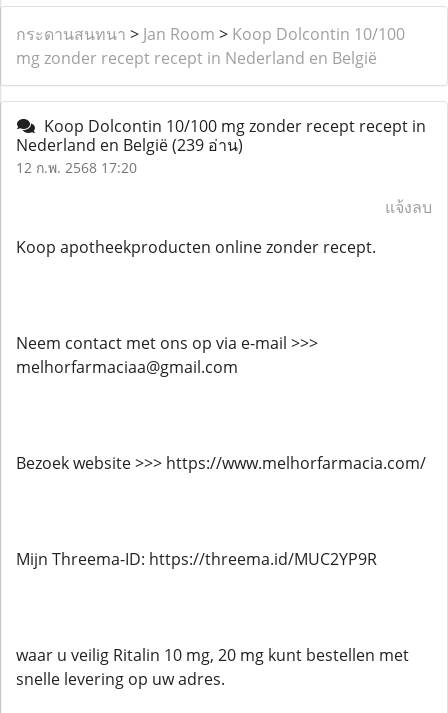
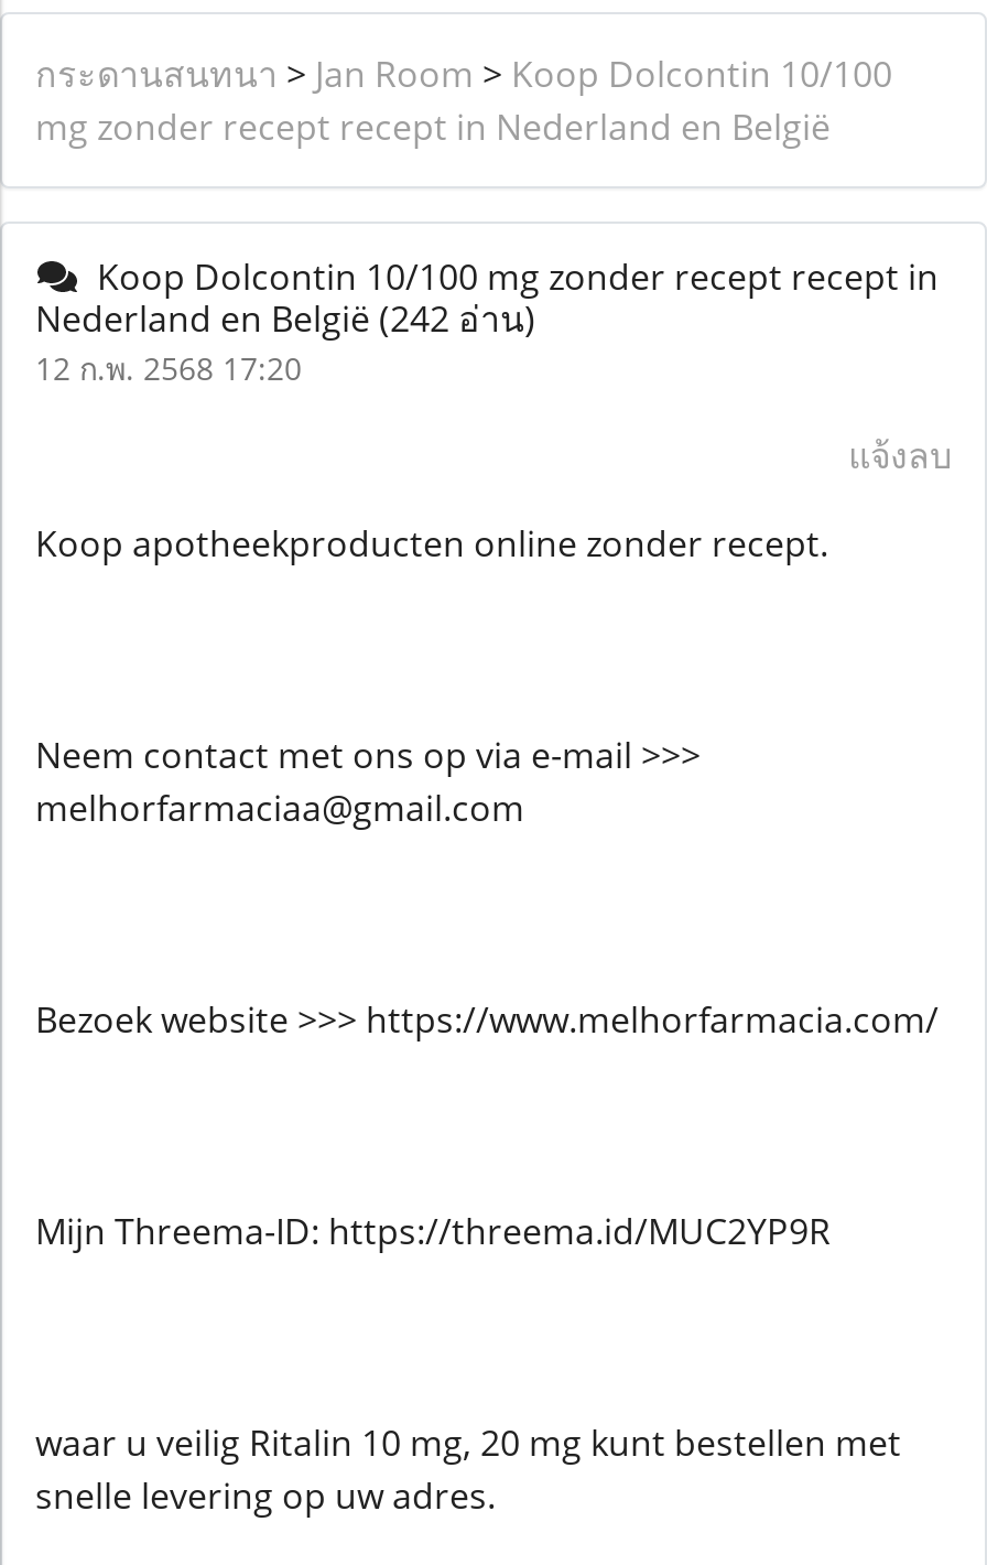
- Nederland en België (239 อ่าน)
+ Nederland en België (242 อ่าน)
